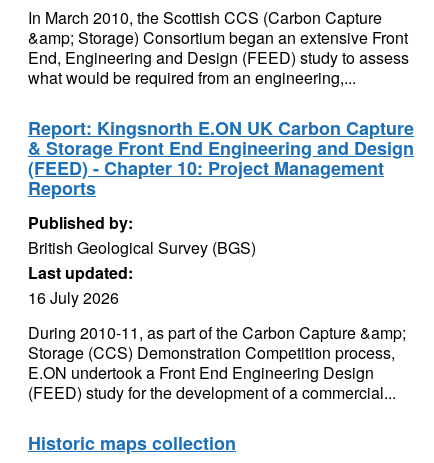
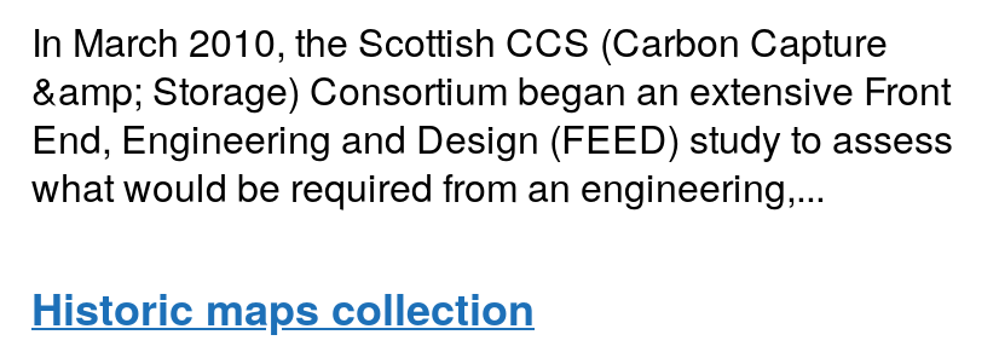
- Report: Kingsnorth E.ON UK Carbon Capture
- & Storage Front End Engineering and Design
- (FEED) - Chapter 10: Project Management
- Reports
- Published by:
- British Geological Survey (BGS)
- Last updated:
- 16 July 2026
- During 2010-11, as part of the Carbon Capture &amp;
- Storage (CCS) Demonstration Competition process,
- E.ON undertook a Front End Engineering Design
- (FEED) study for the development of a commercial...
